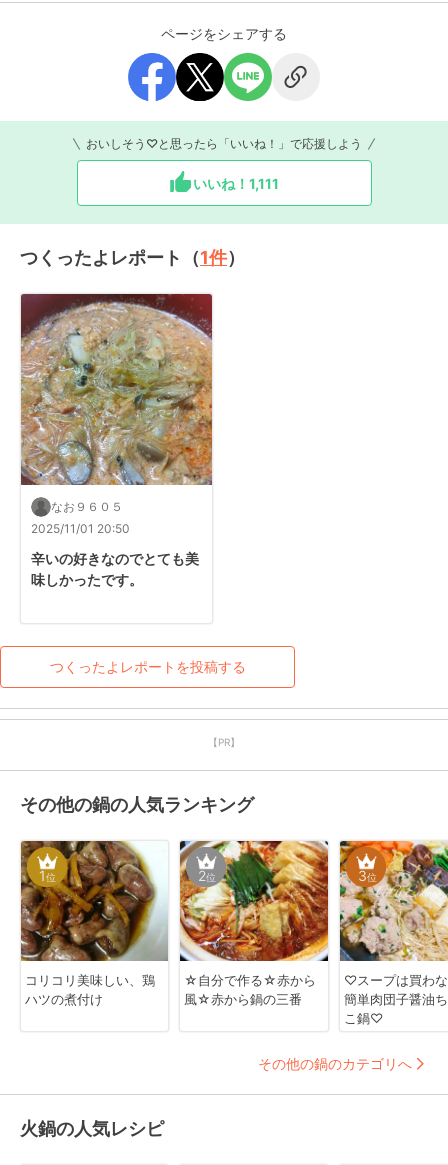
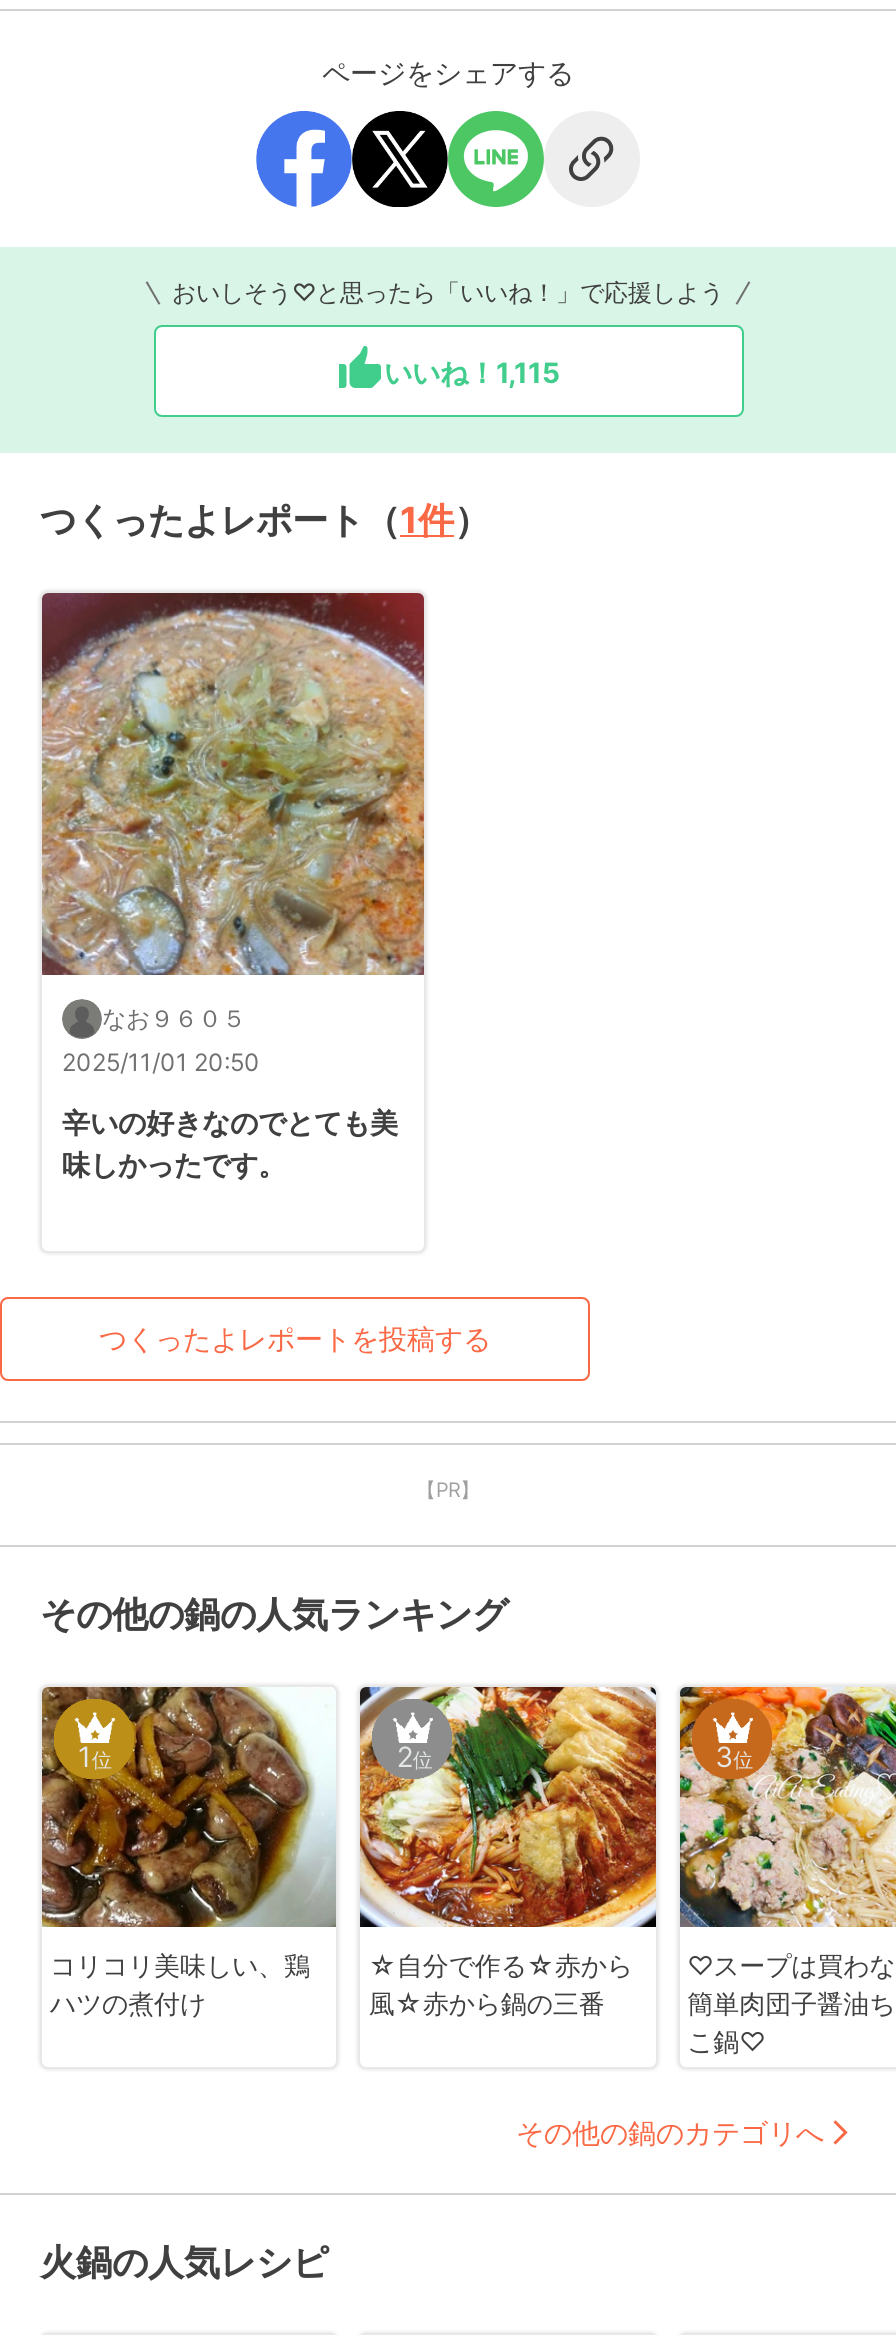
- いいね！1,111
+ いいね！1,115
